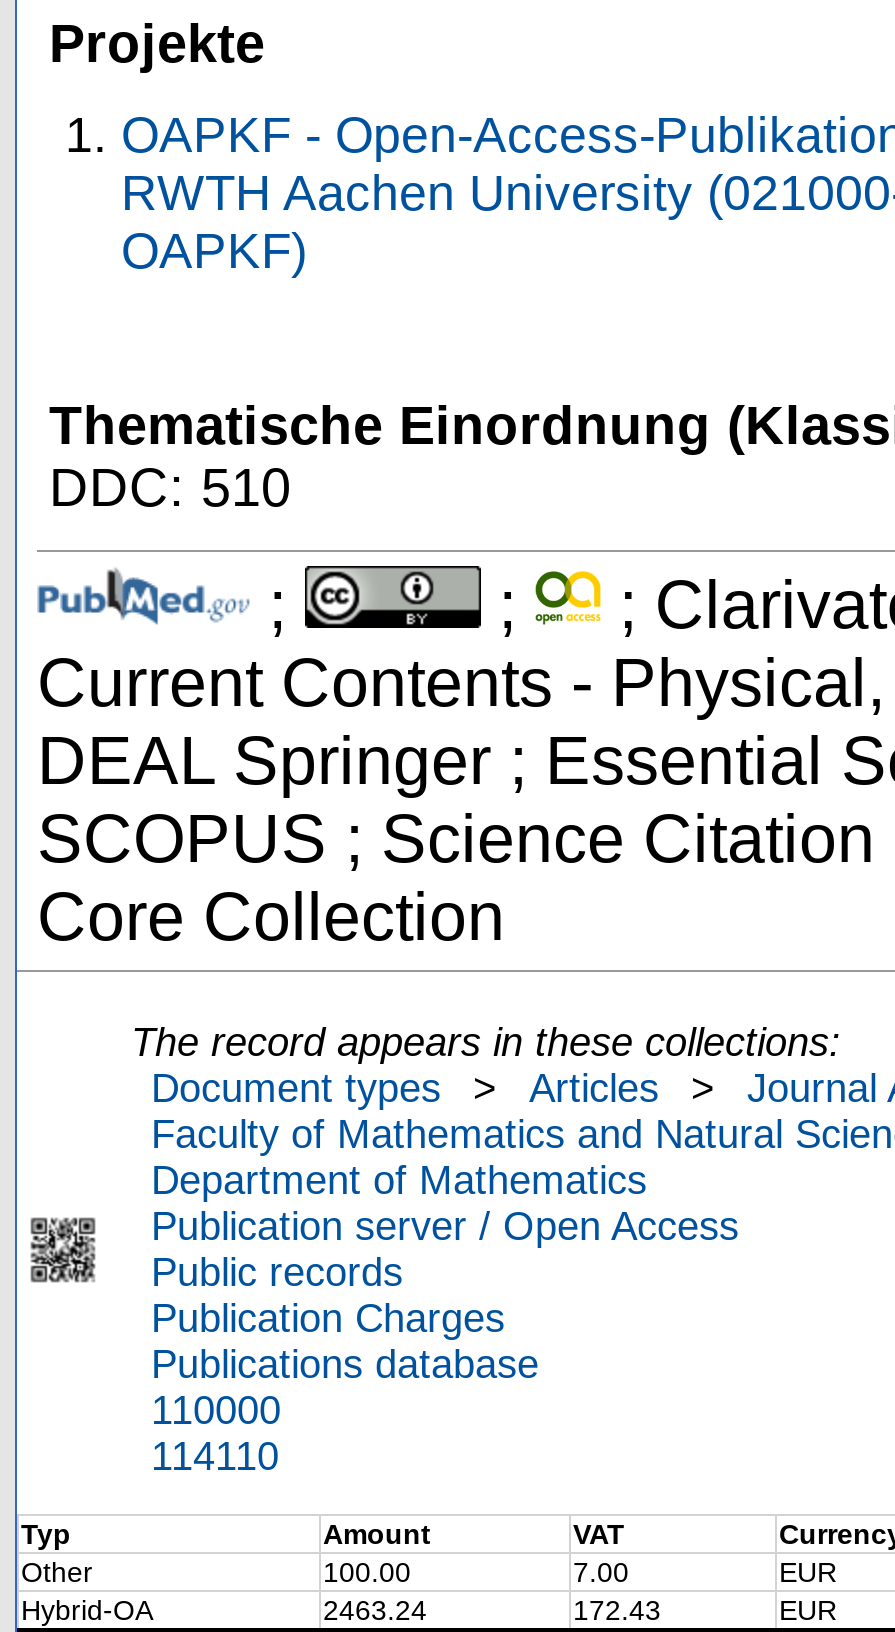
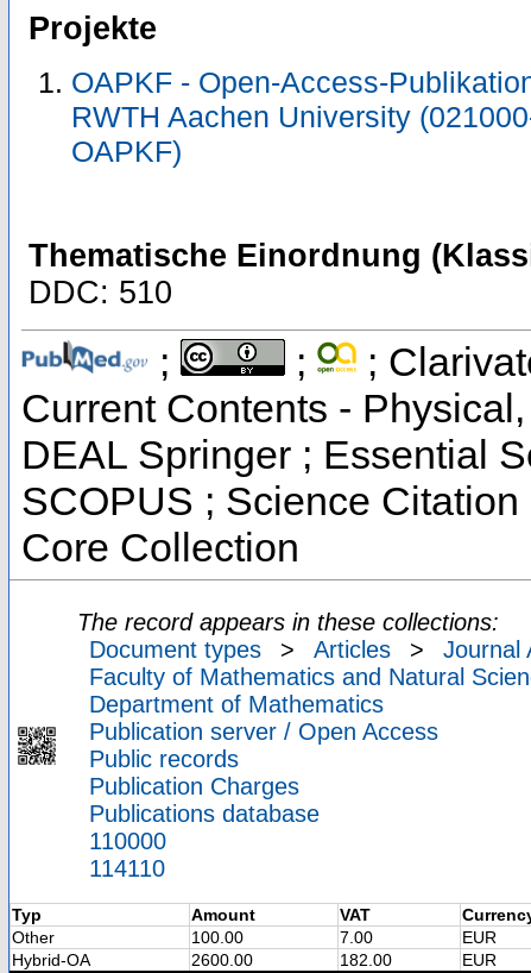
- 2463.24
+ 2600.00

- 172.43
+ 182.00
